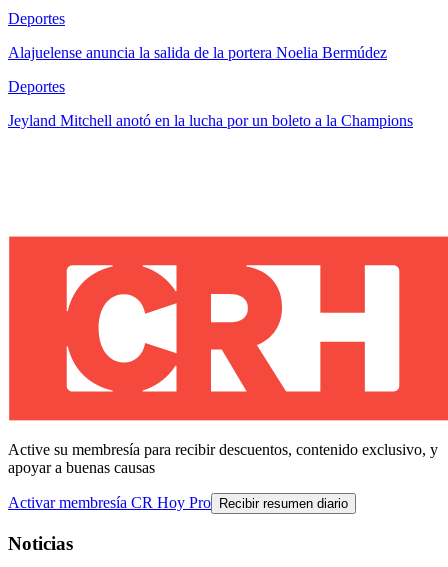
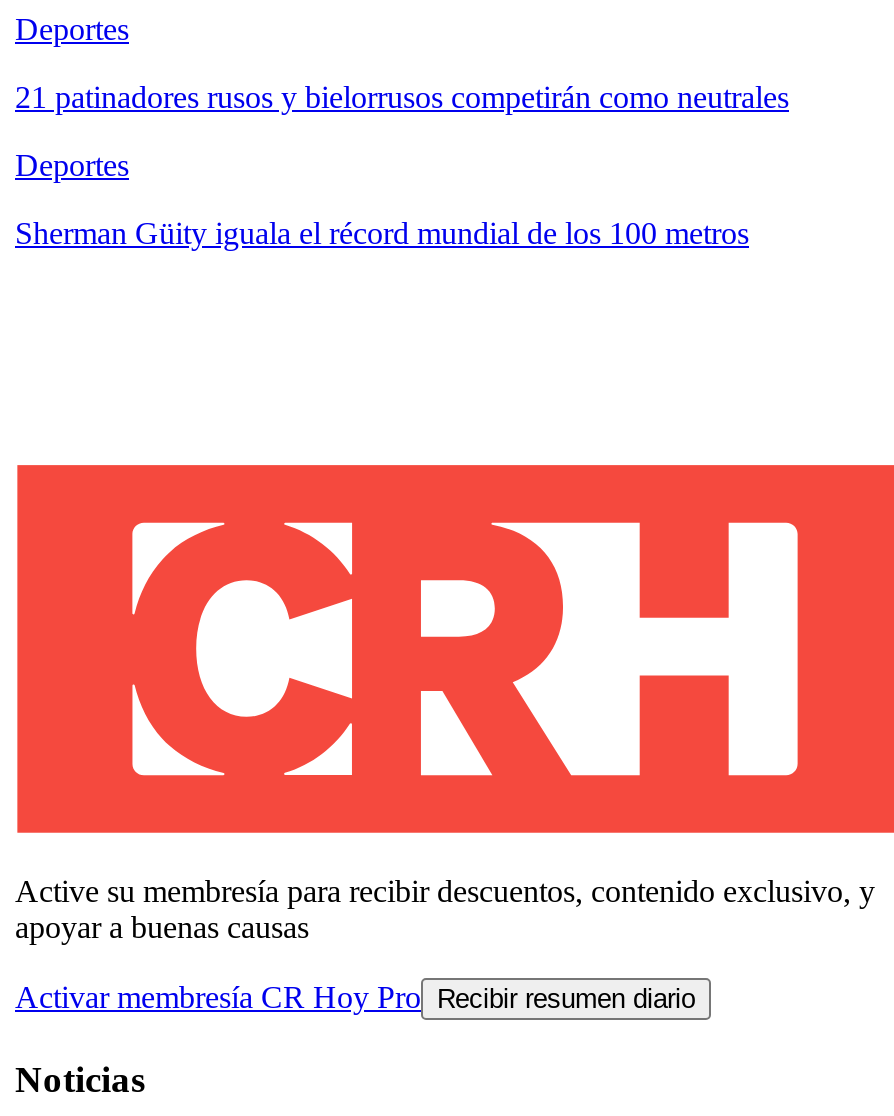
- Alajuelense anuncia la salida de la portera Noelia Bermúdez
+ 21 patinadores rusos y bielorrusos competirán como neutrales

- Jeyland Mitchell anotó en la lucha por un boleto a la Champions
+ Sherman Güity iguala el récord mundial de los 100 metros
